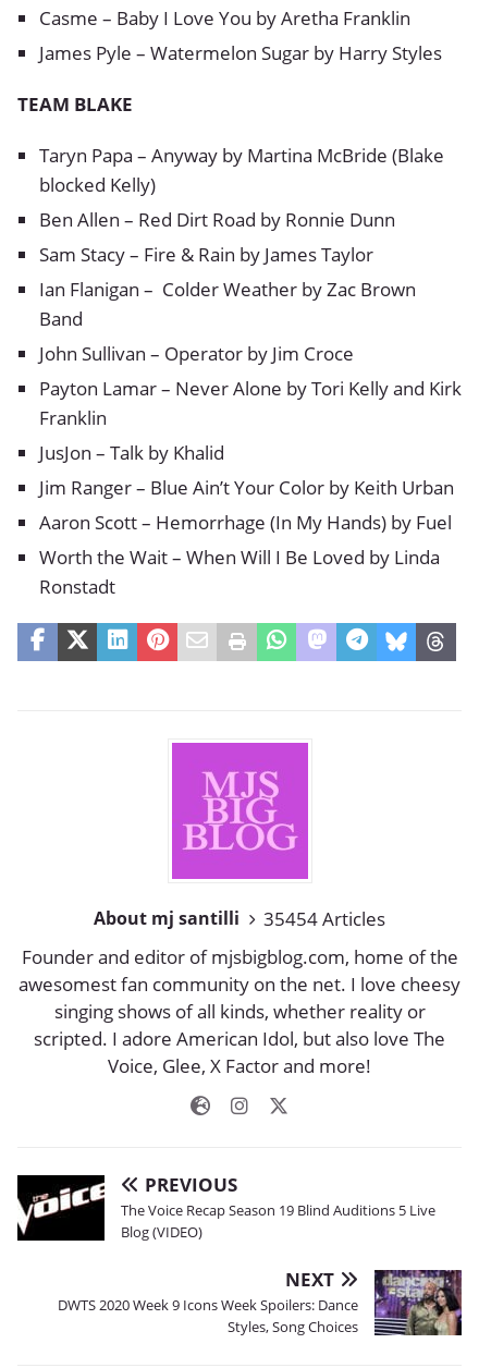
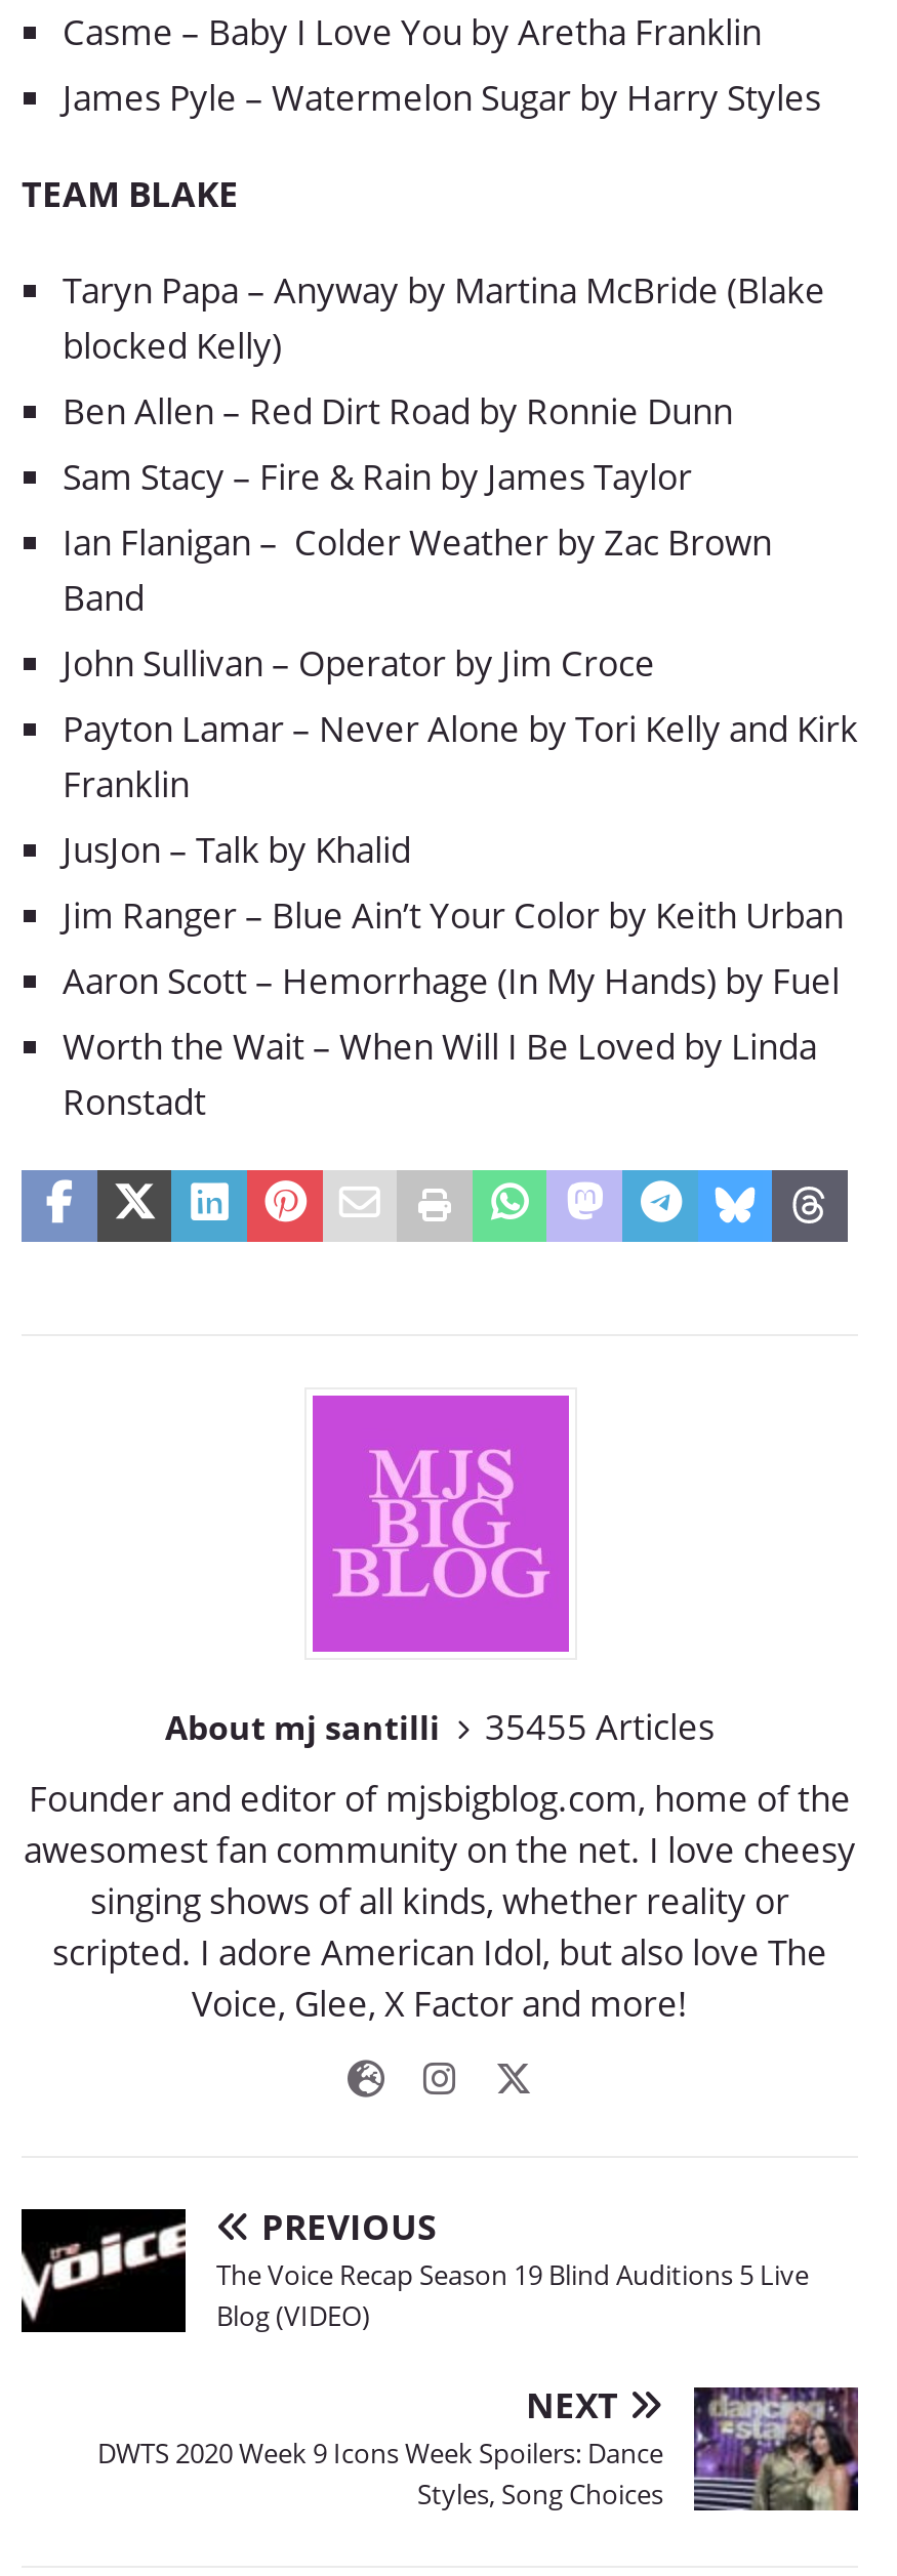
- About mj santilli 35454 Articles
+ About mj santilli 35455 Articles
